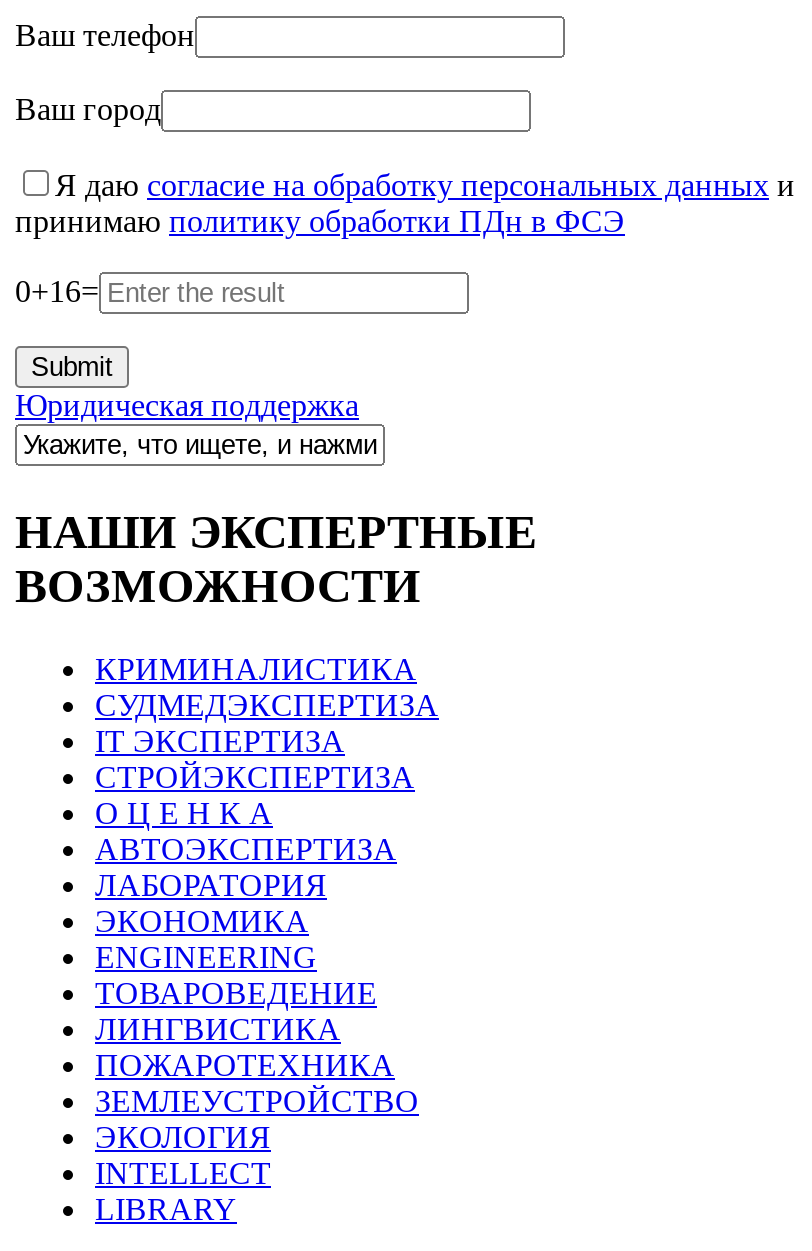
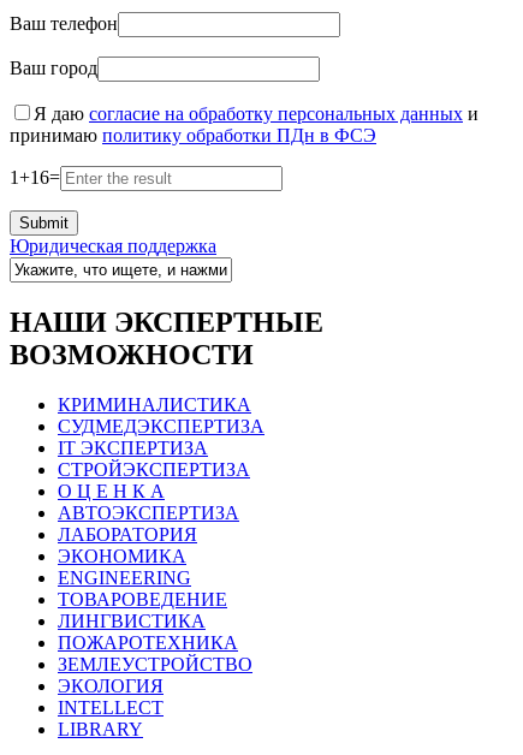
- 0+16=
+ 1+16=
